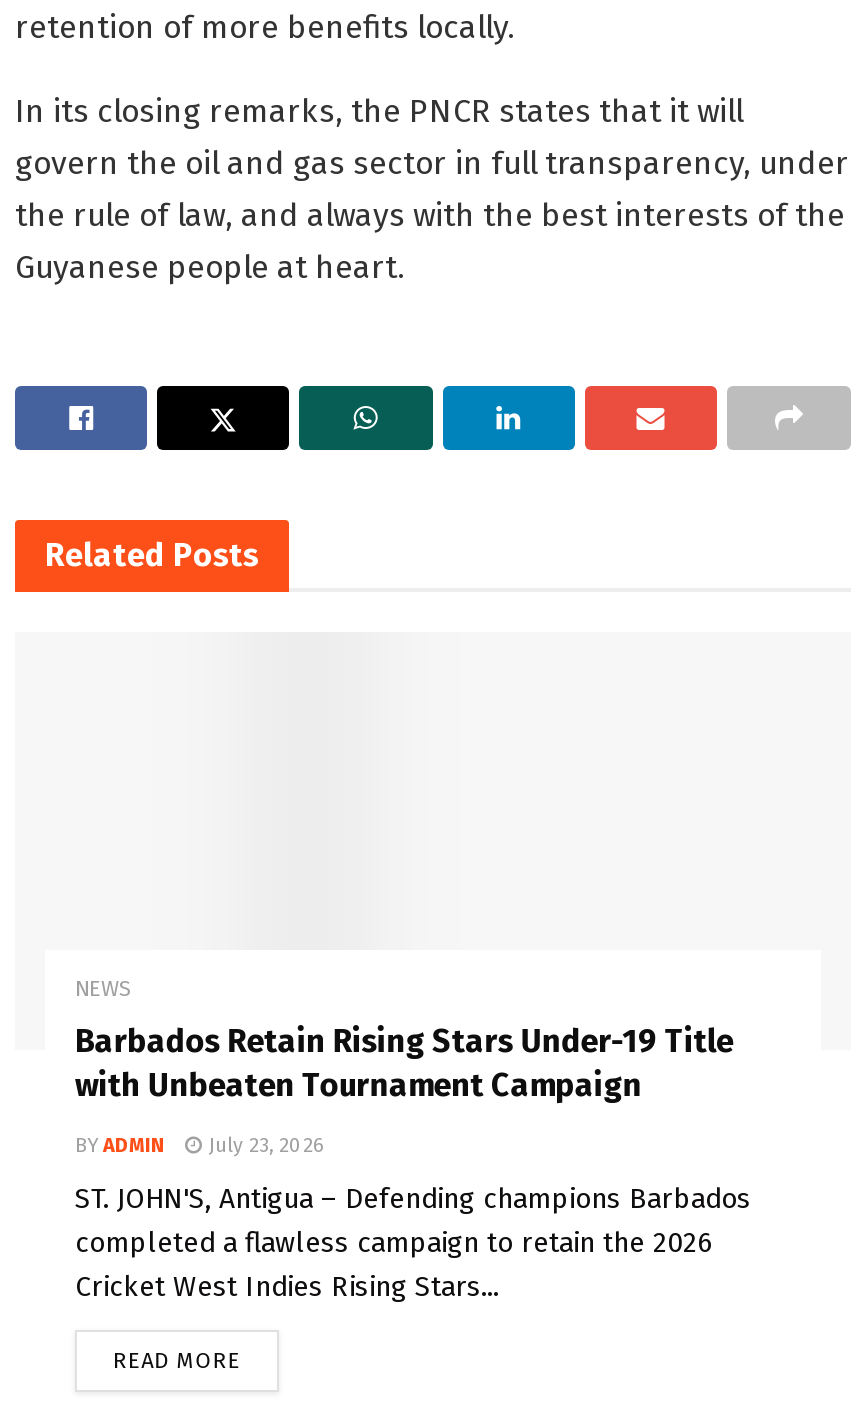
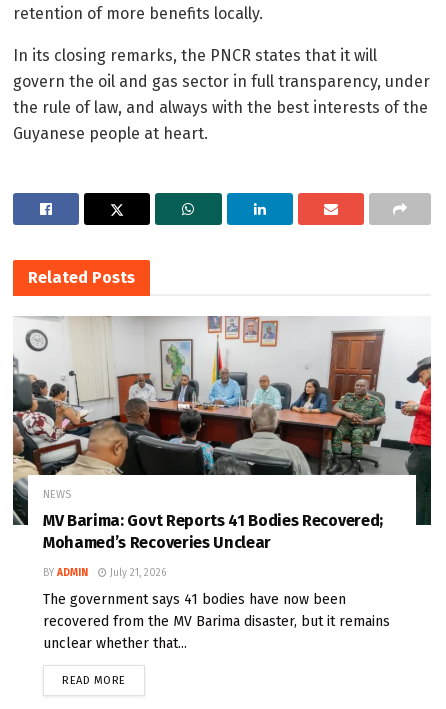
+ [image]

- Barbados Retain Rising Stars Under-19 Title
- with Unbeaten Tournament Campaign
+ MV Barima: Govt Reports 41 Bodies Recovered;
+ Mohamed’s Recoveries Unclear

- BY ADMIN July 23, 2026
+ BY ADMIN July 21, 2026

- ST. JOHN'S, Antigua – Defending champions Barbados
- completed a flawless campaign to retain the 2026
- Cricket West Indies Rising Stars...
+ The government says 41 bodies have now been
+ recovered from the MV Barima disaster, but it remains
+ unclear whether that...
